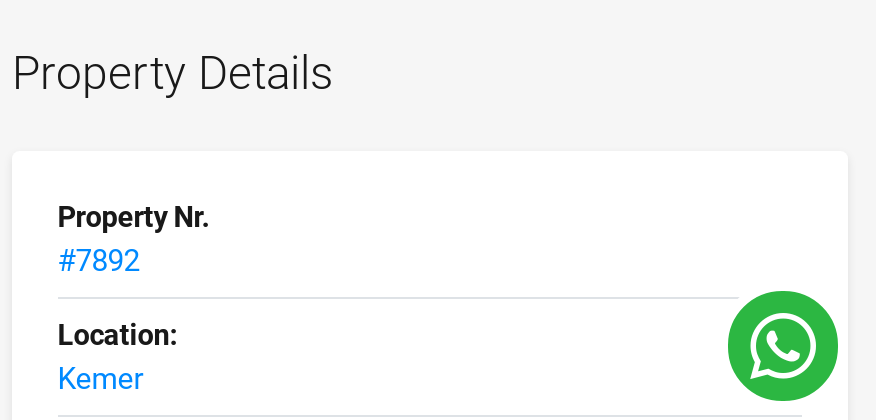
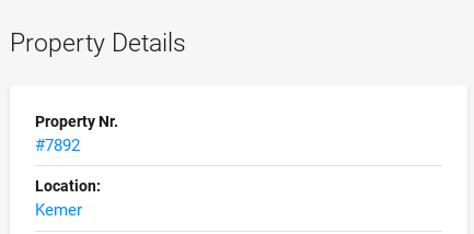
- [image]
